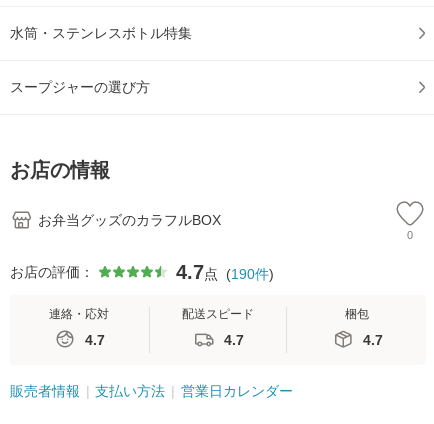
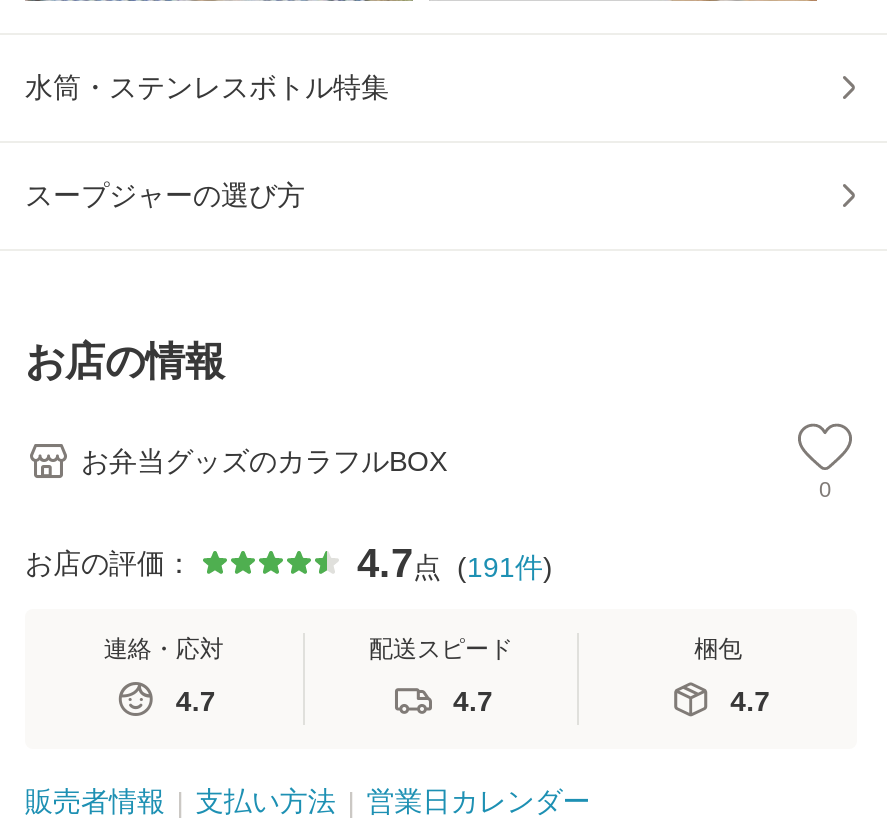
- 4.7点 (190件)
+ 4.7点 (191件)
